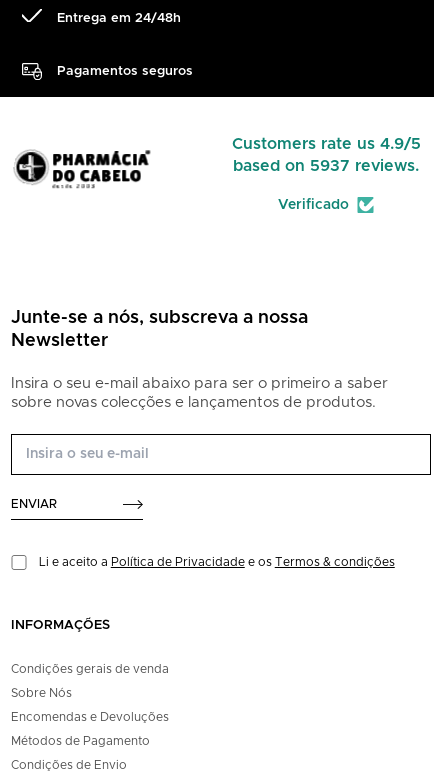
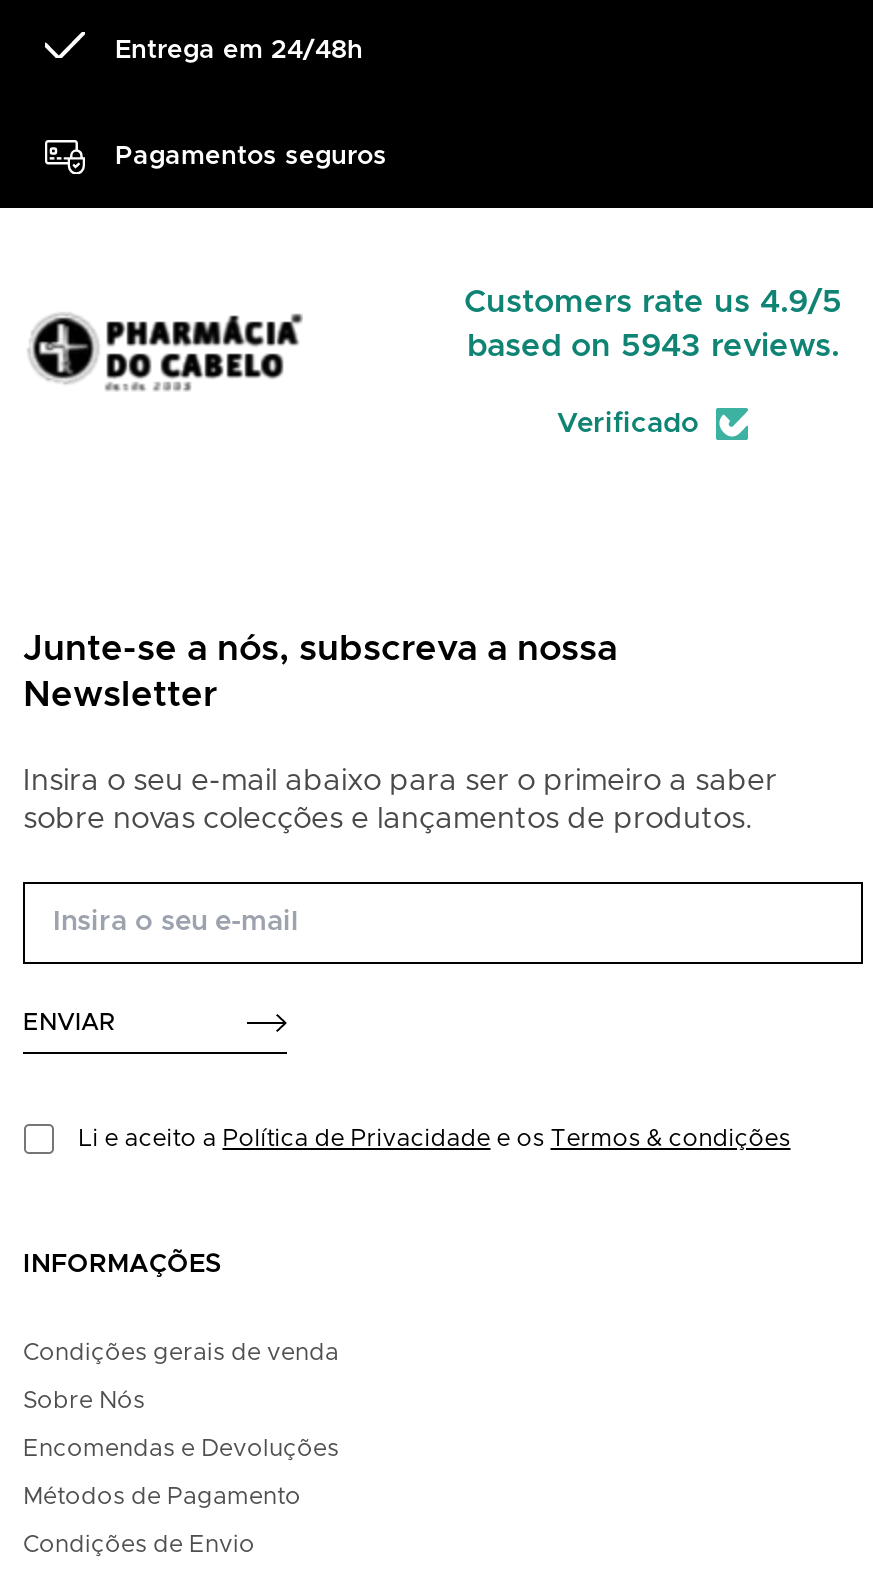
- based on 5937 reviews.
+ based on 5943 reviews.
